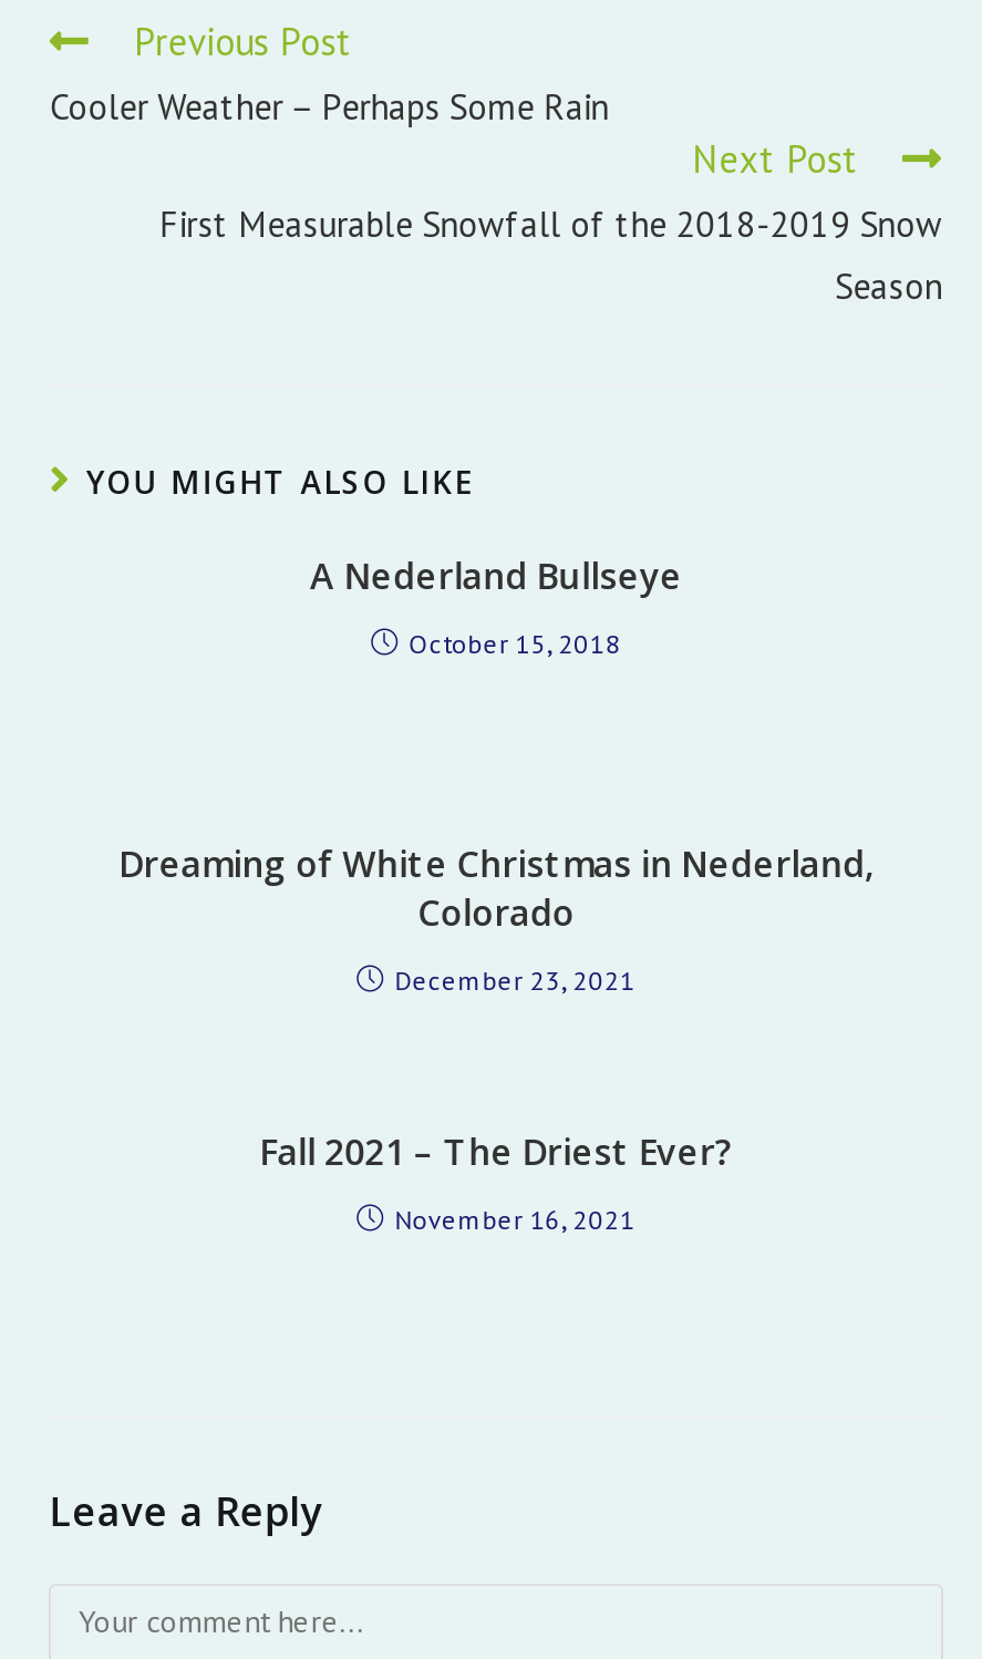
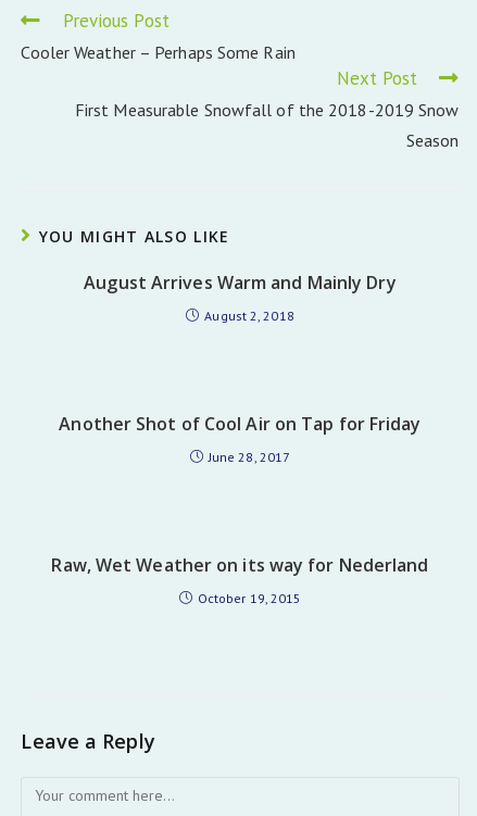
- A Nederland Bullseye
+ August Arrives Warm and Mainly Dry

- October 15, 2018
+ August 2, 2018

- Dreaming of White Christmas in Nederland,
- Colorado
+ Another Shot of Cool Air on Tap for Friday

- December 23, 2021
+ June 28, 2017

- Fall 2021 – The Driest Ever?
+ Raw, Wet Weather on its way for Nederland

- November 16, 2021
+ October 19, 2015
